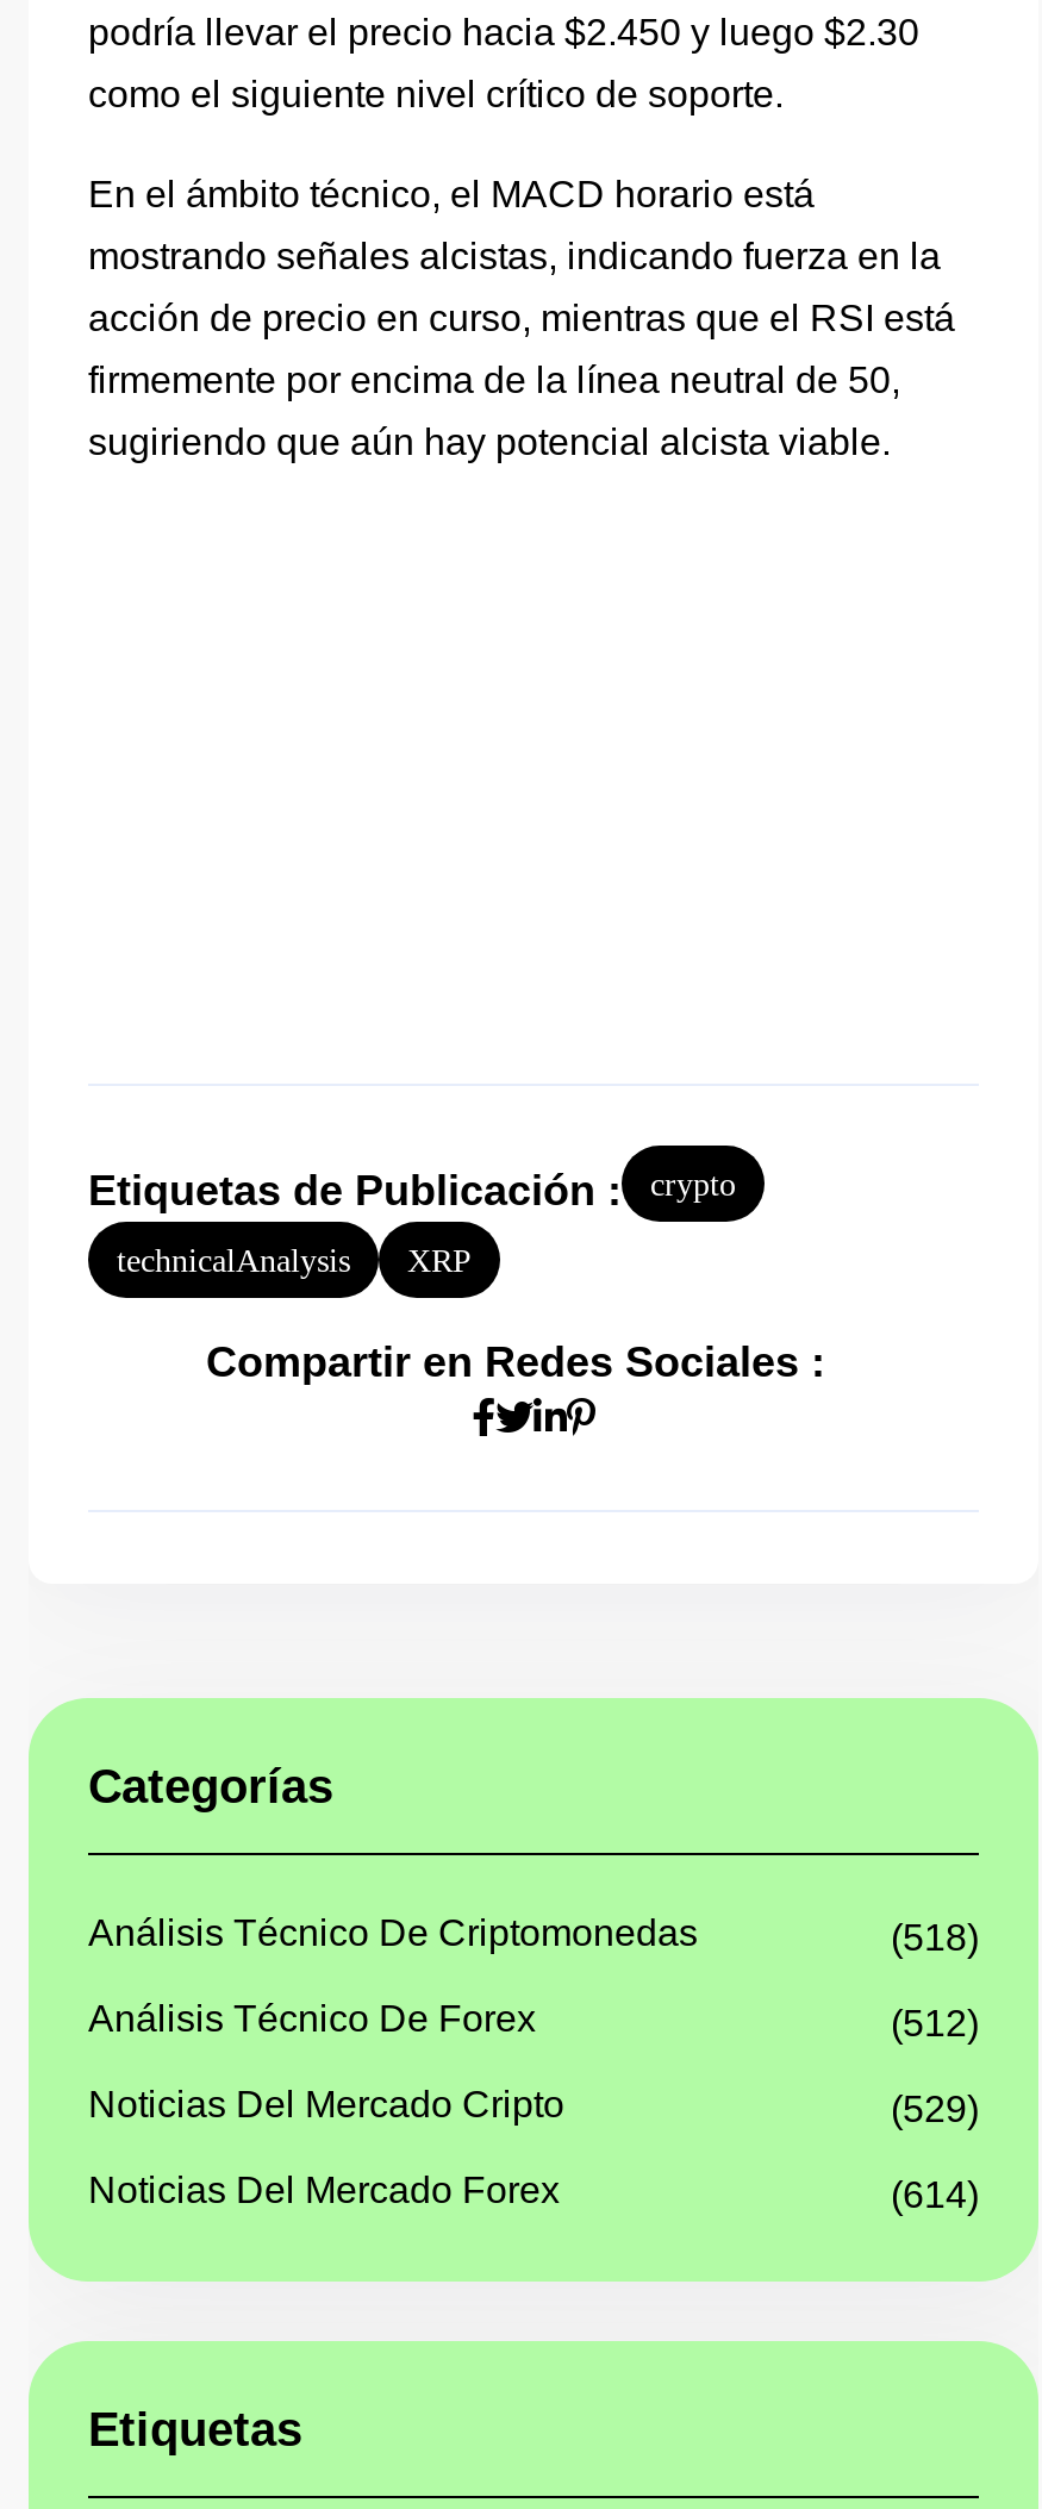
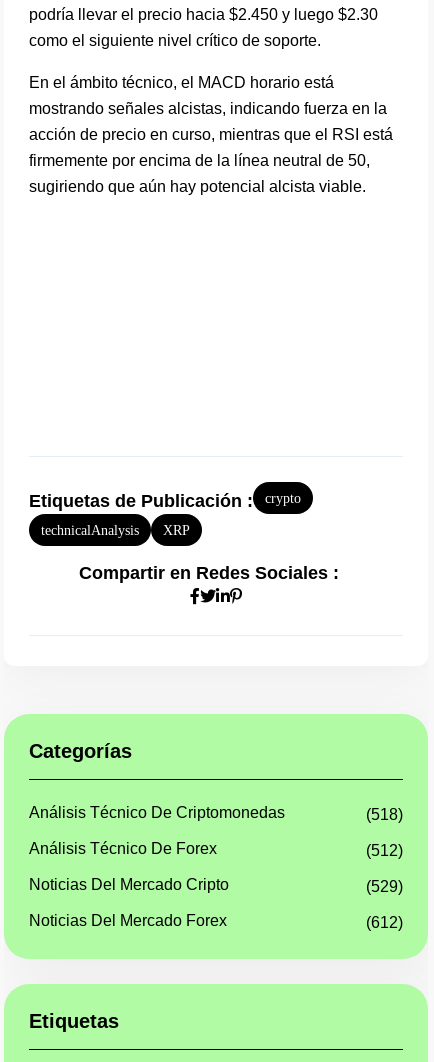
- (614)
+ (612)
